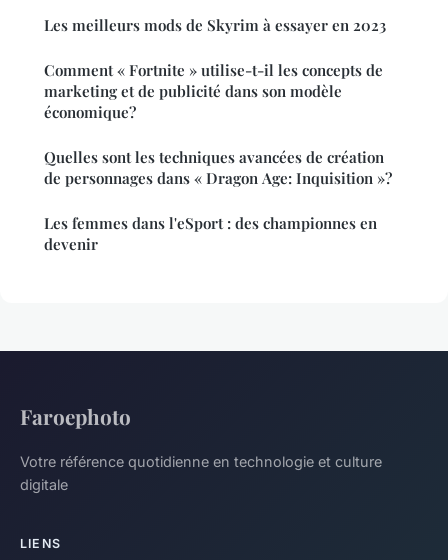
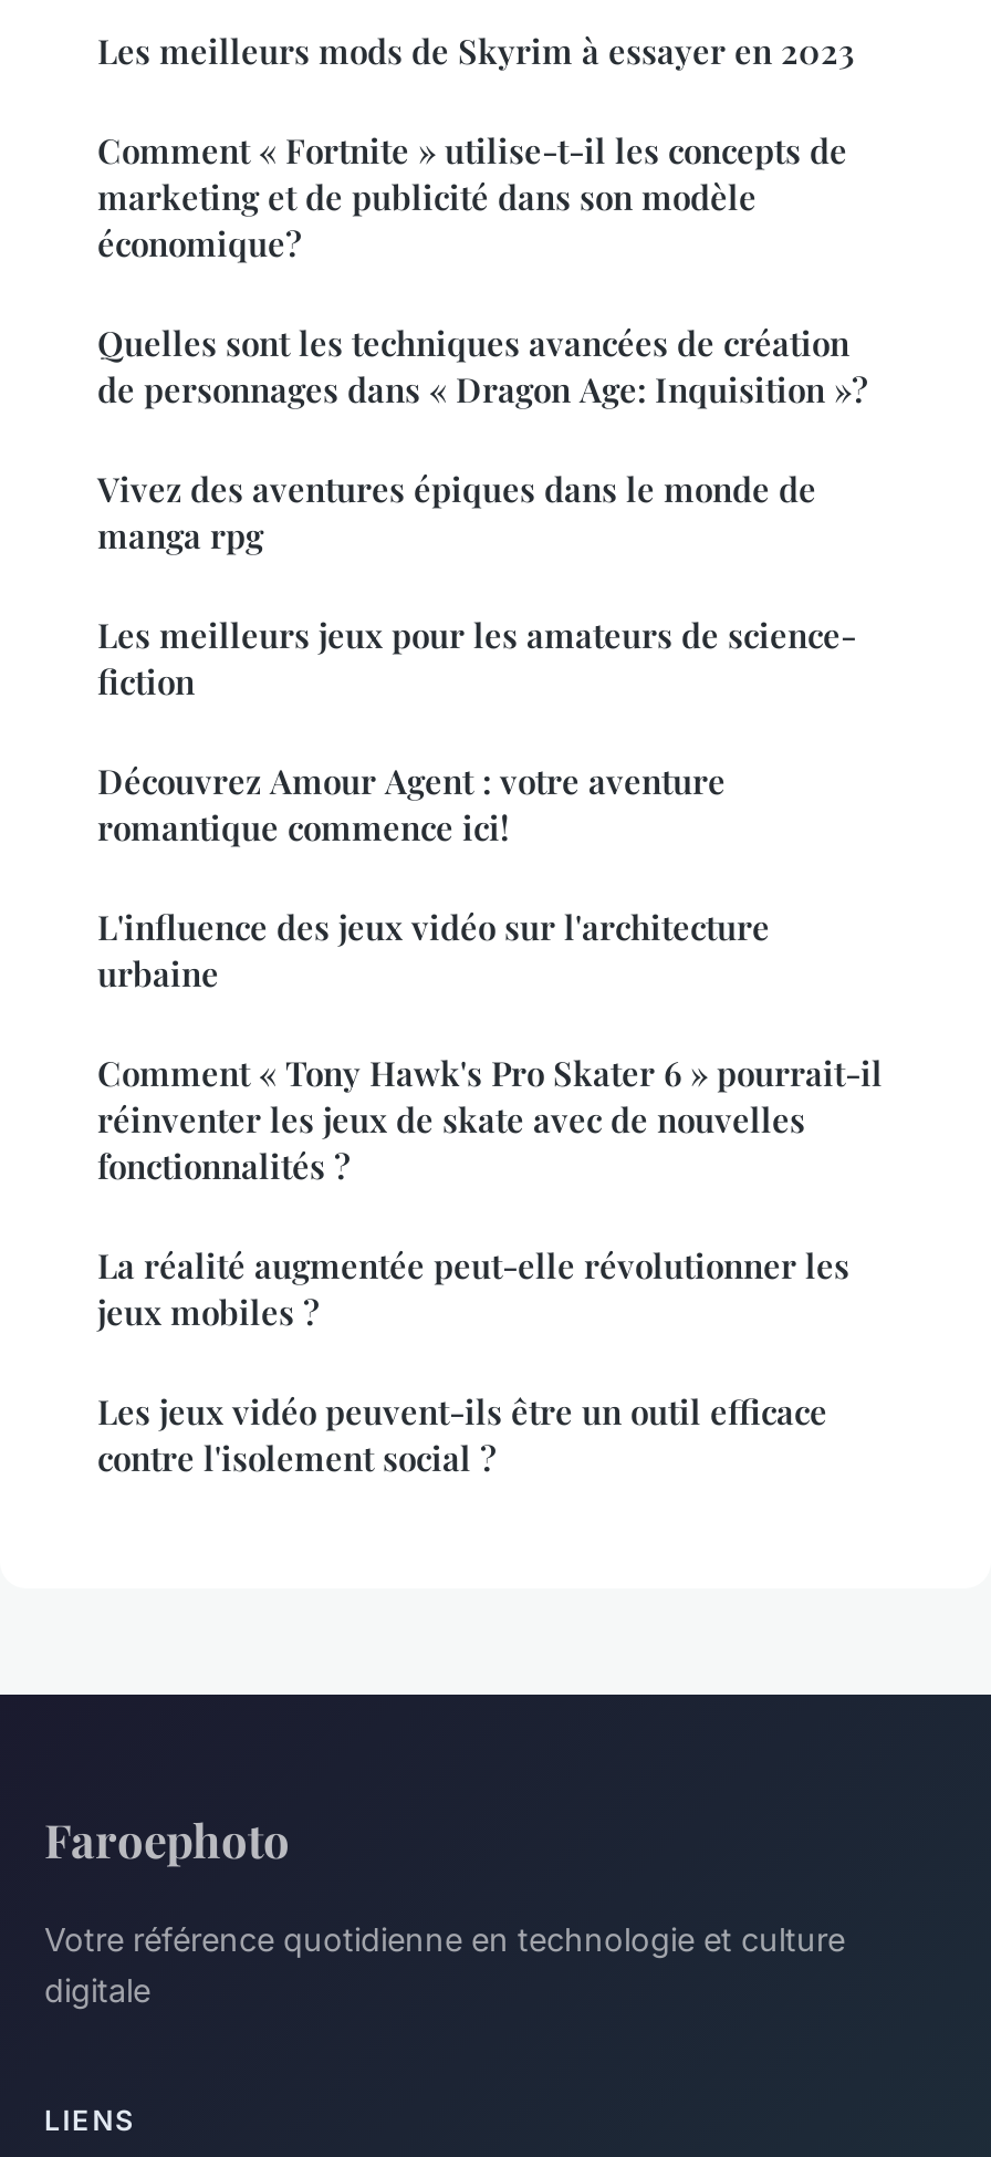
- Les femmes dans l'eSport : des championnes en
- devenir
+ Vivez des aventures épiques dans le monde de
+ manga rpg
+ Les meilleurs jeux pour les amateurs de science-
+ fiction
+ Découvrez Amour Agent : votre aventure
+ romantique commence ici!
+ L'influence des jeux vidéo sur l'architecture
+ urbaine
+ Comment « Tony Hawk's Pro Skater 6 » pourrait-il
+ réinventer les jeux de skate avec de nouvelles
+ fonctionnalités ?
+ La réalité augmentée peut-elle révolutionner les
+ jeux mobiles ?
+ Les jeux vidéo peuvent-ils être un outil efficace
+ contre l'isolement social ?
